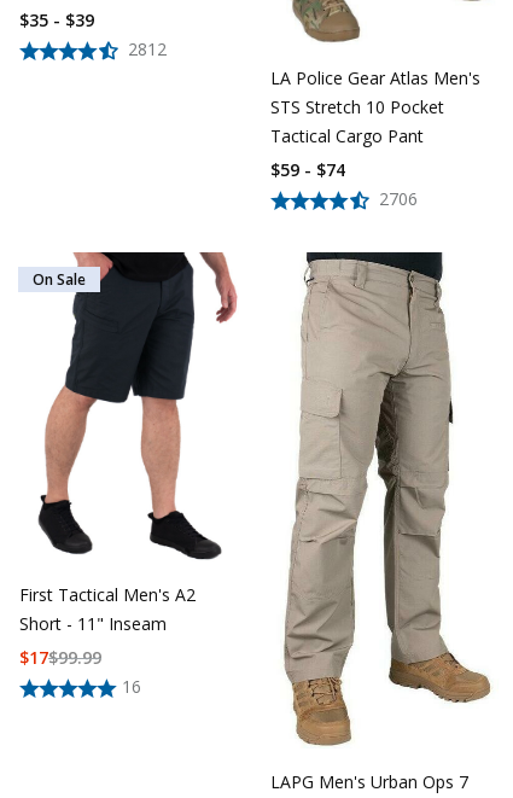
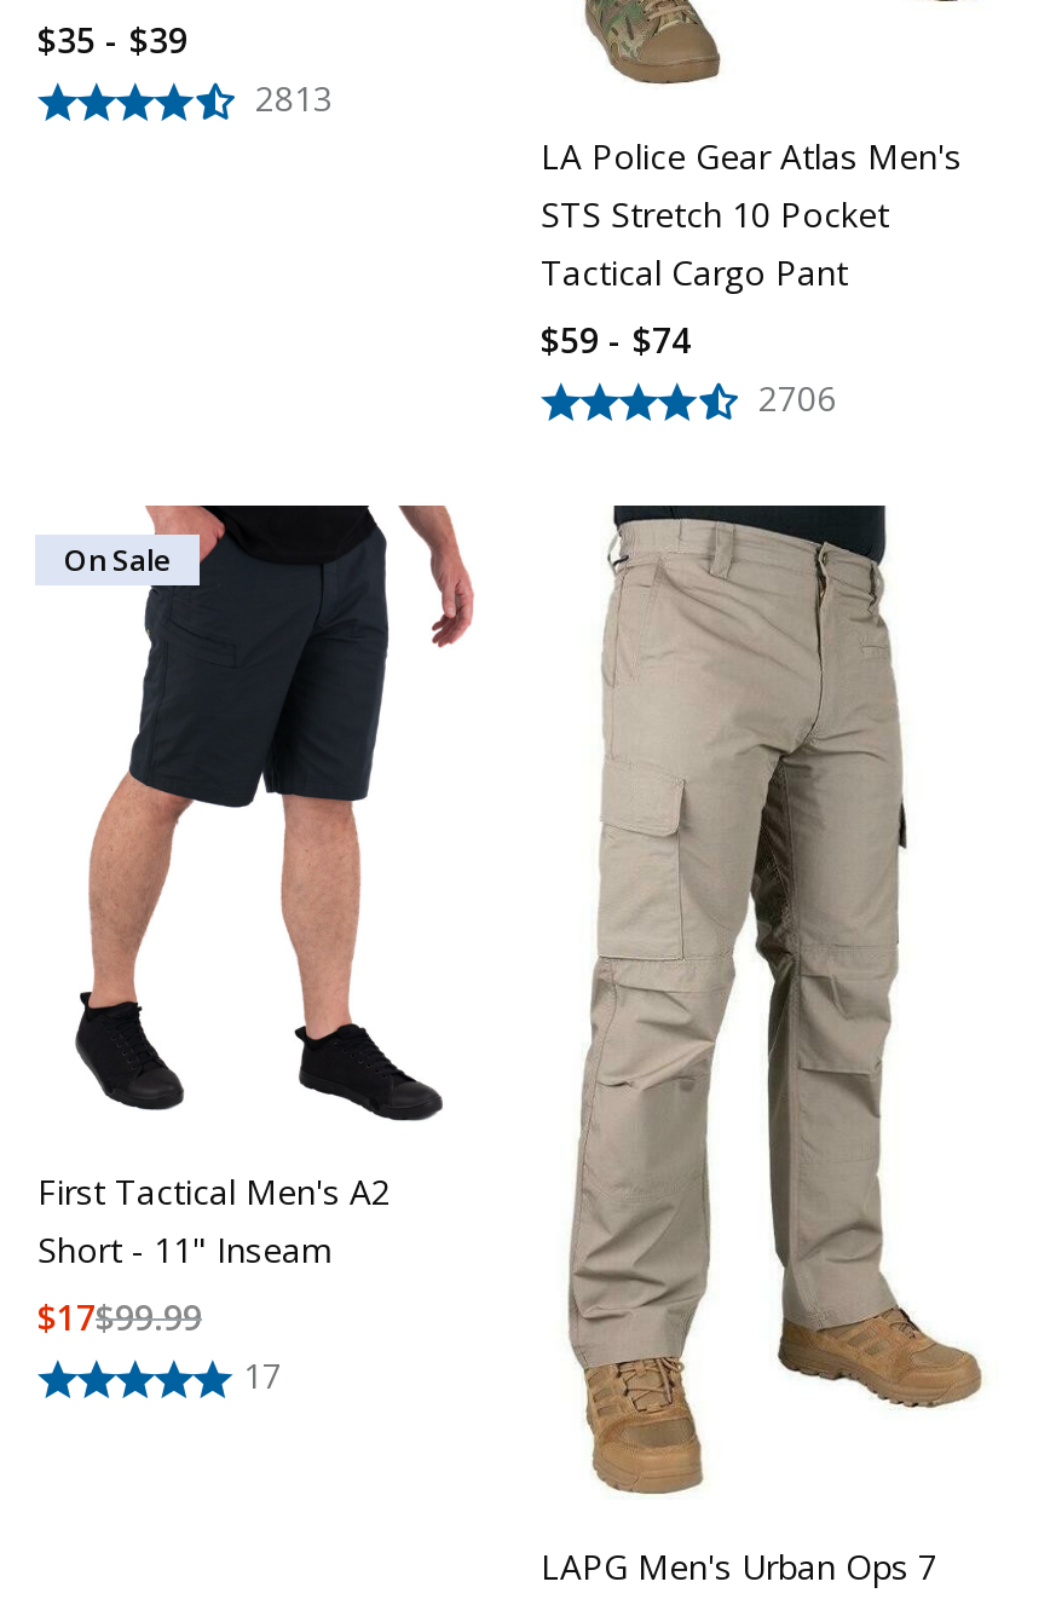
- 2812
+ 2813

- 16
+ 17
